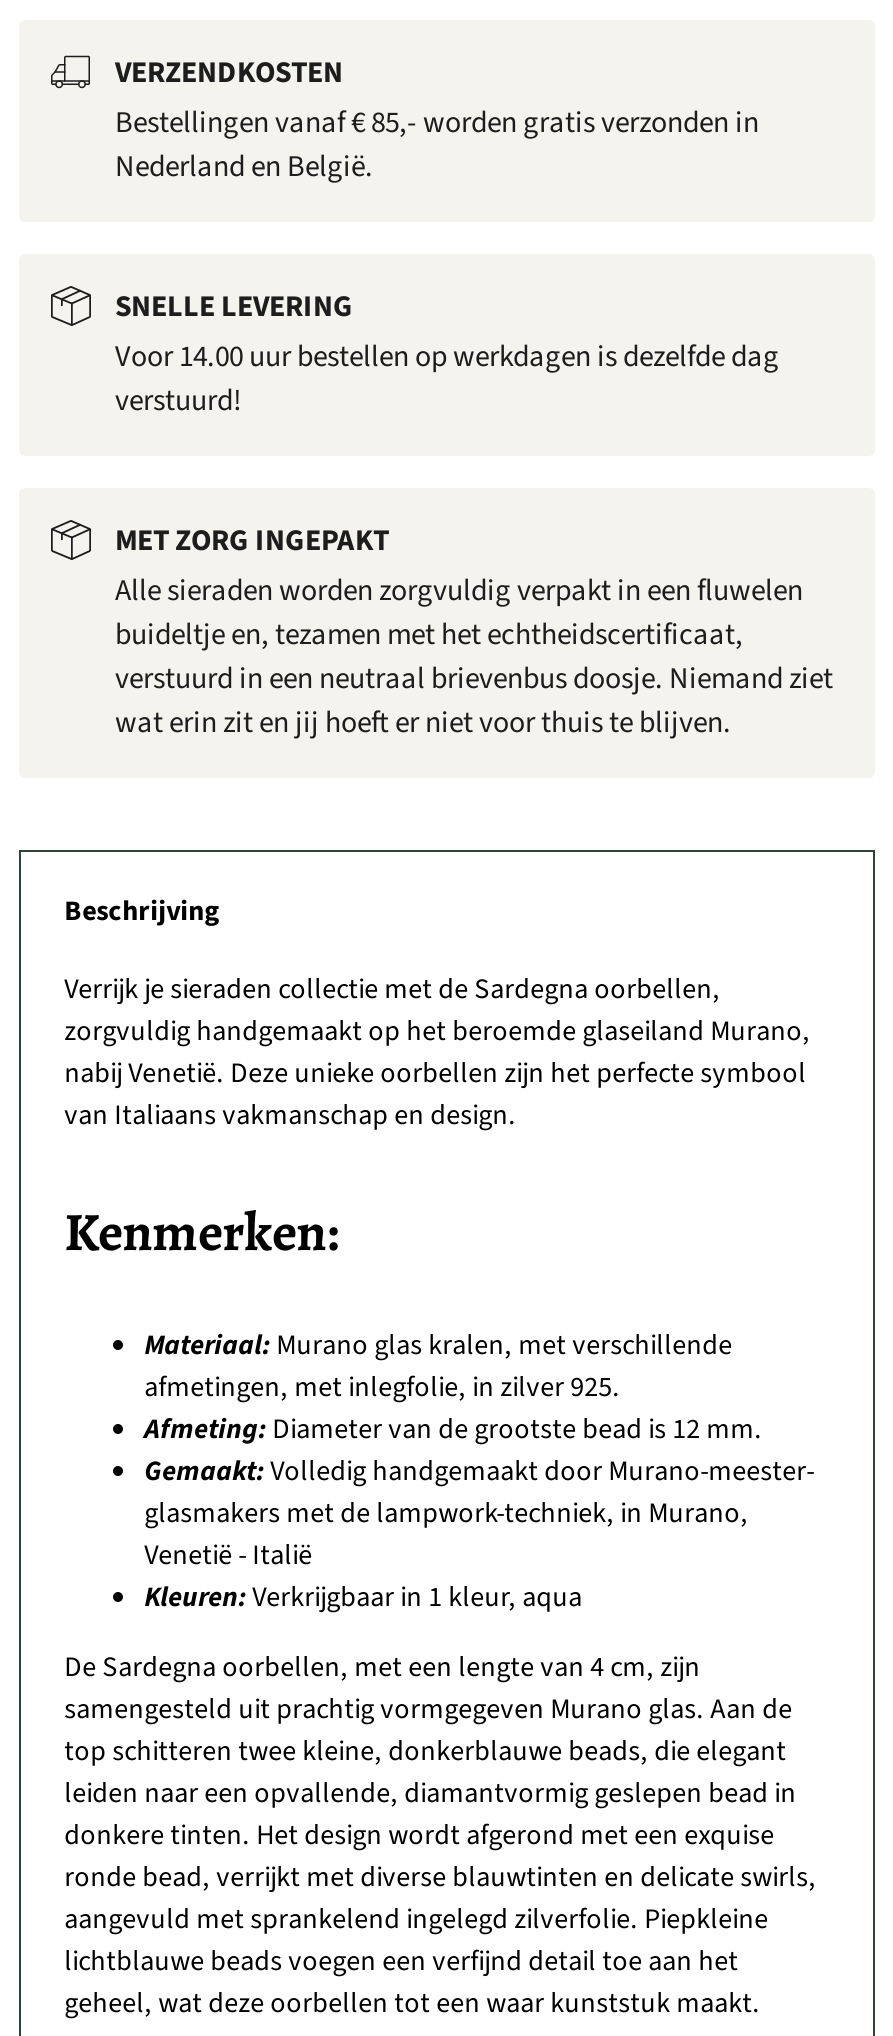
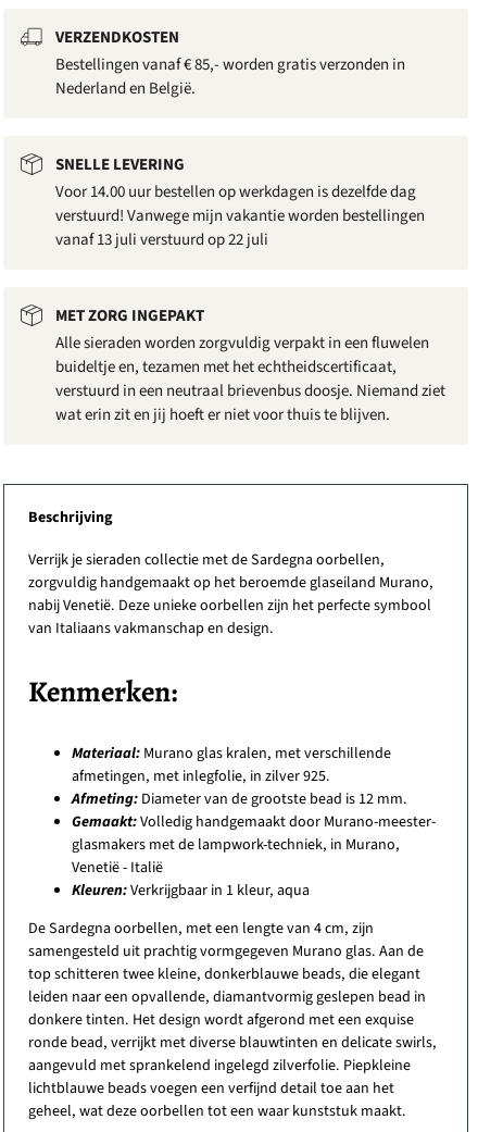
- verstuurd!
+ verstuurd! Vanwege mijn vakantie worden bestellingen
+ vanaf 13 juli verstuurd op 22 juli
